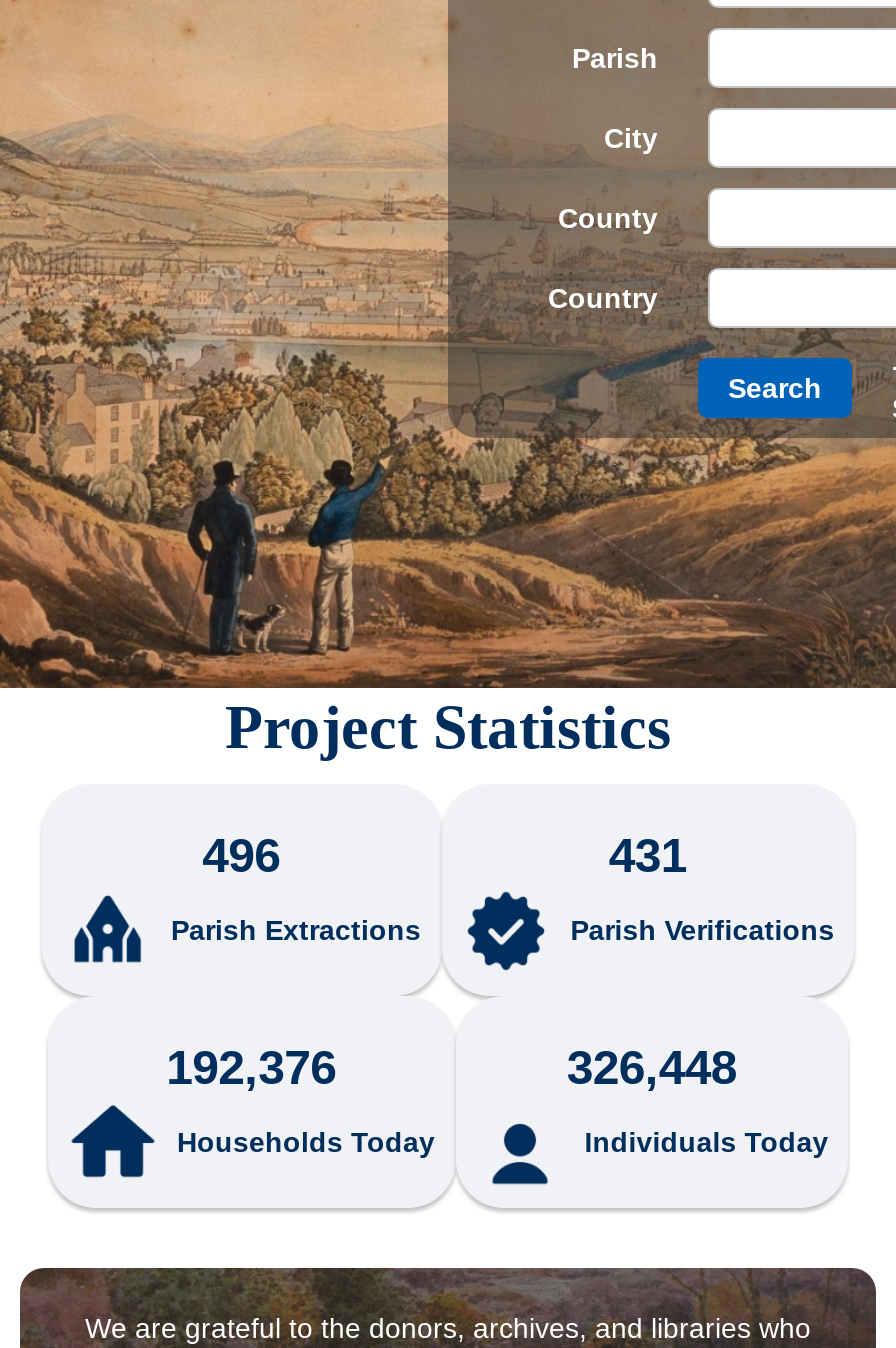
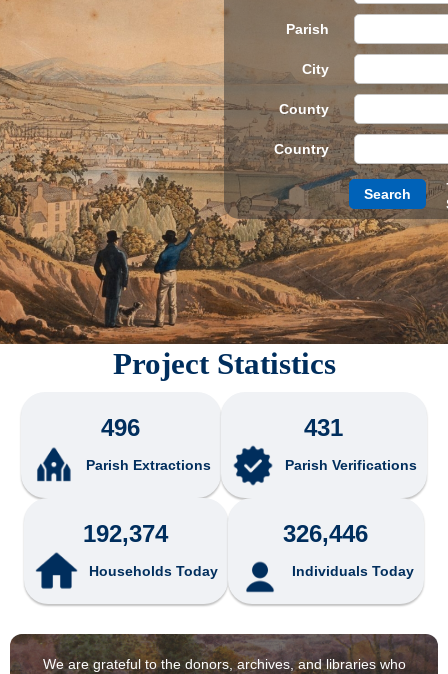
- 192,376
+ 192,374

- 326,448
+ 326,446
